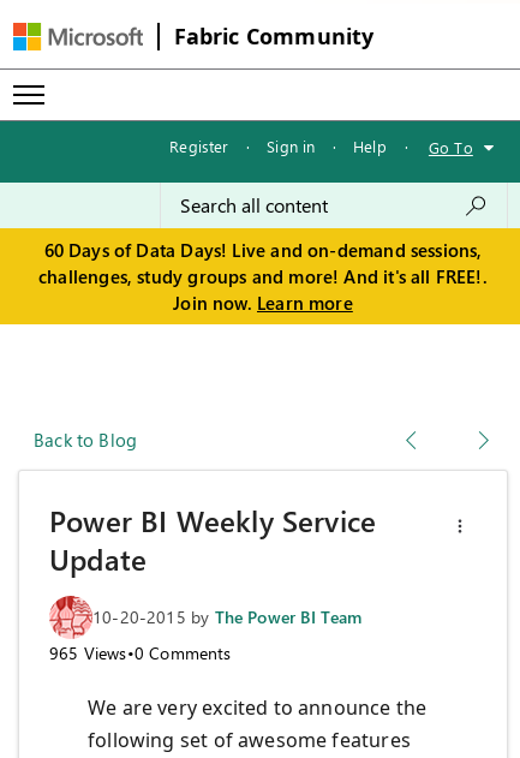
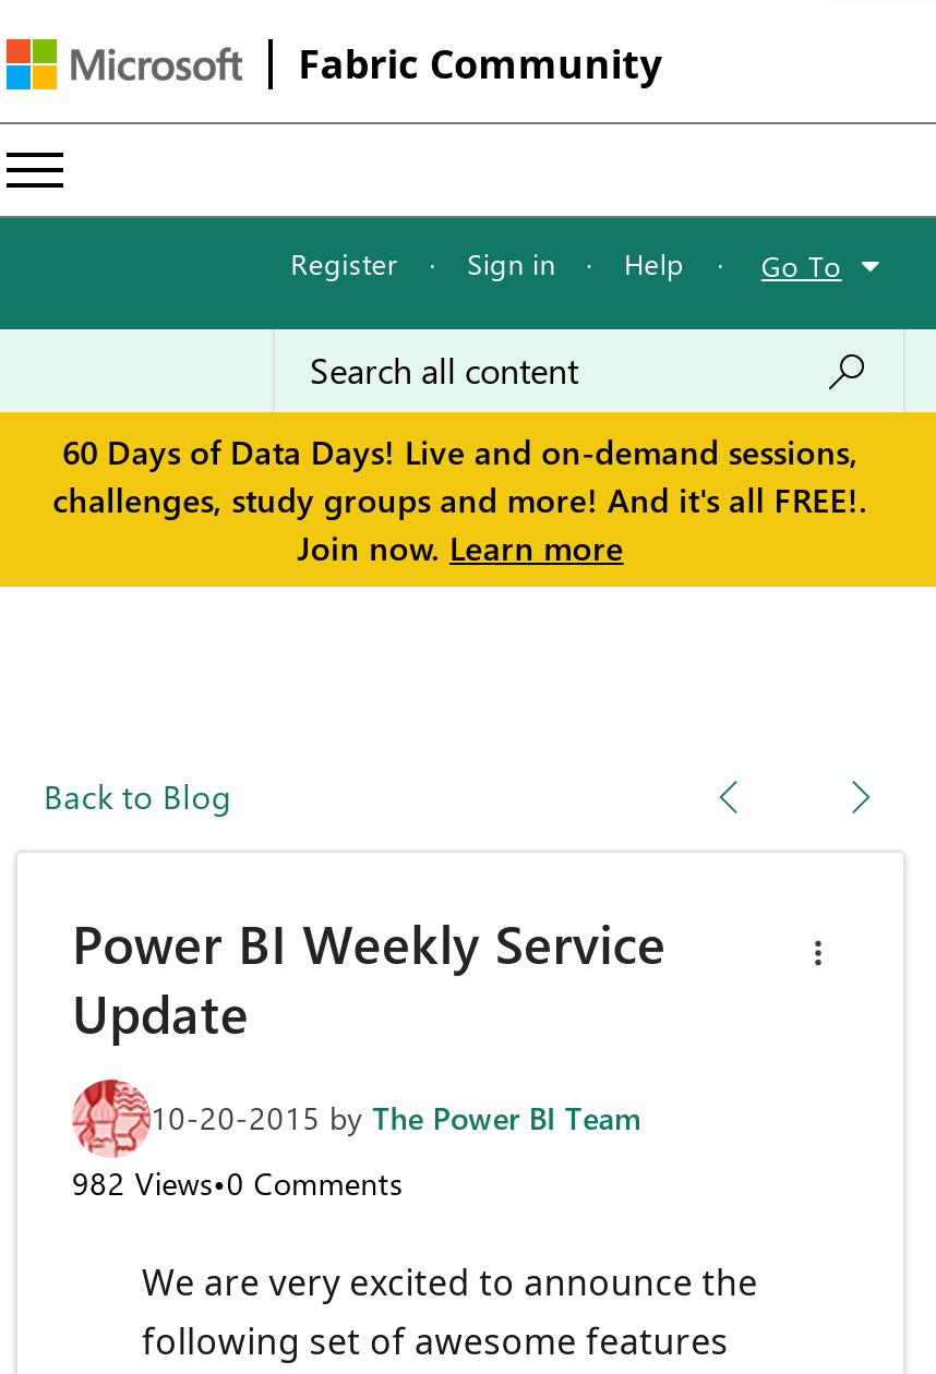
- 965 Views•0 Comments
+ 982 Views•0 Comments
